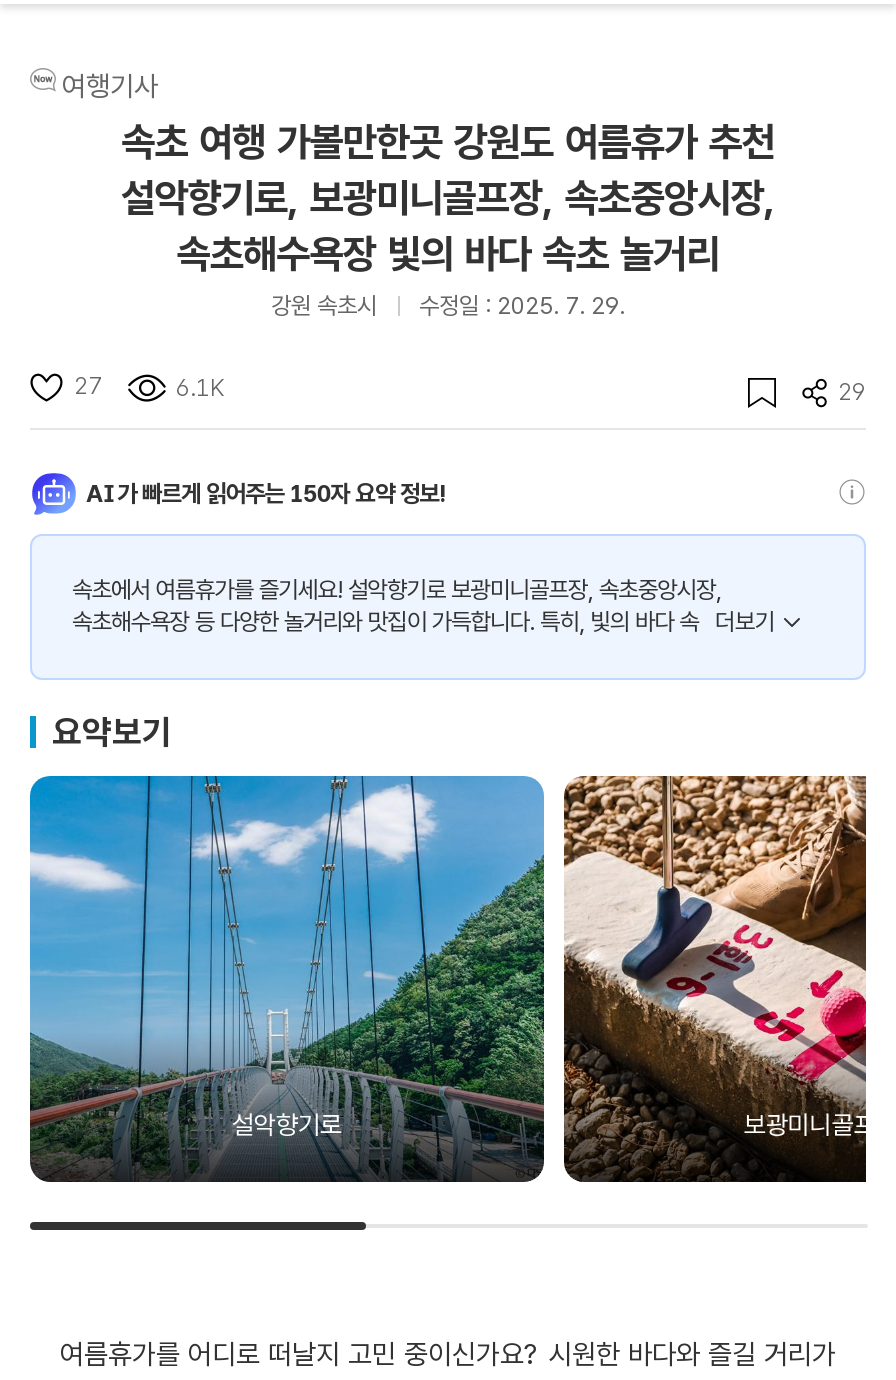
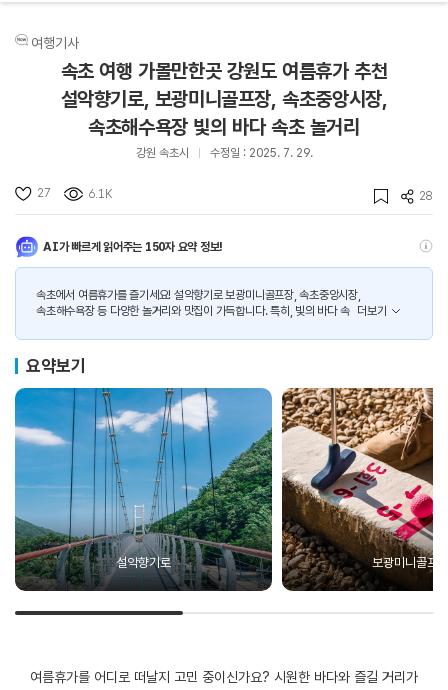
- 29
+ 28
